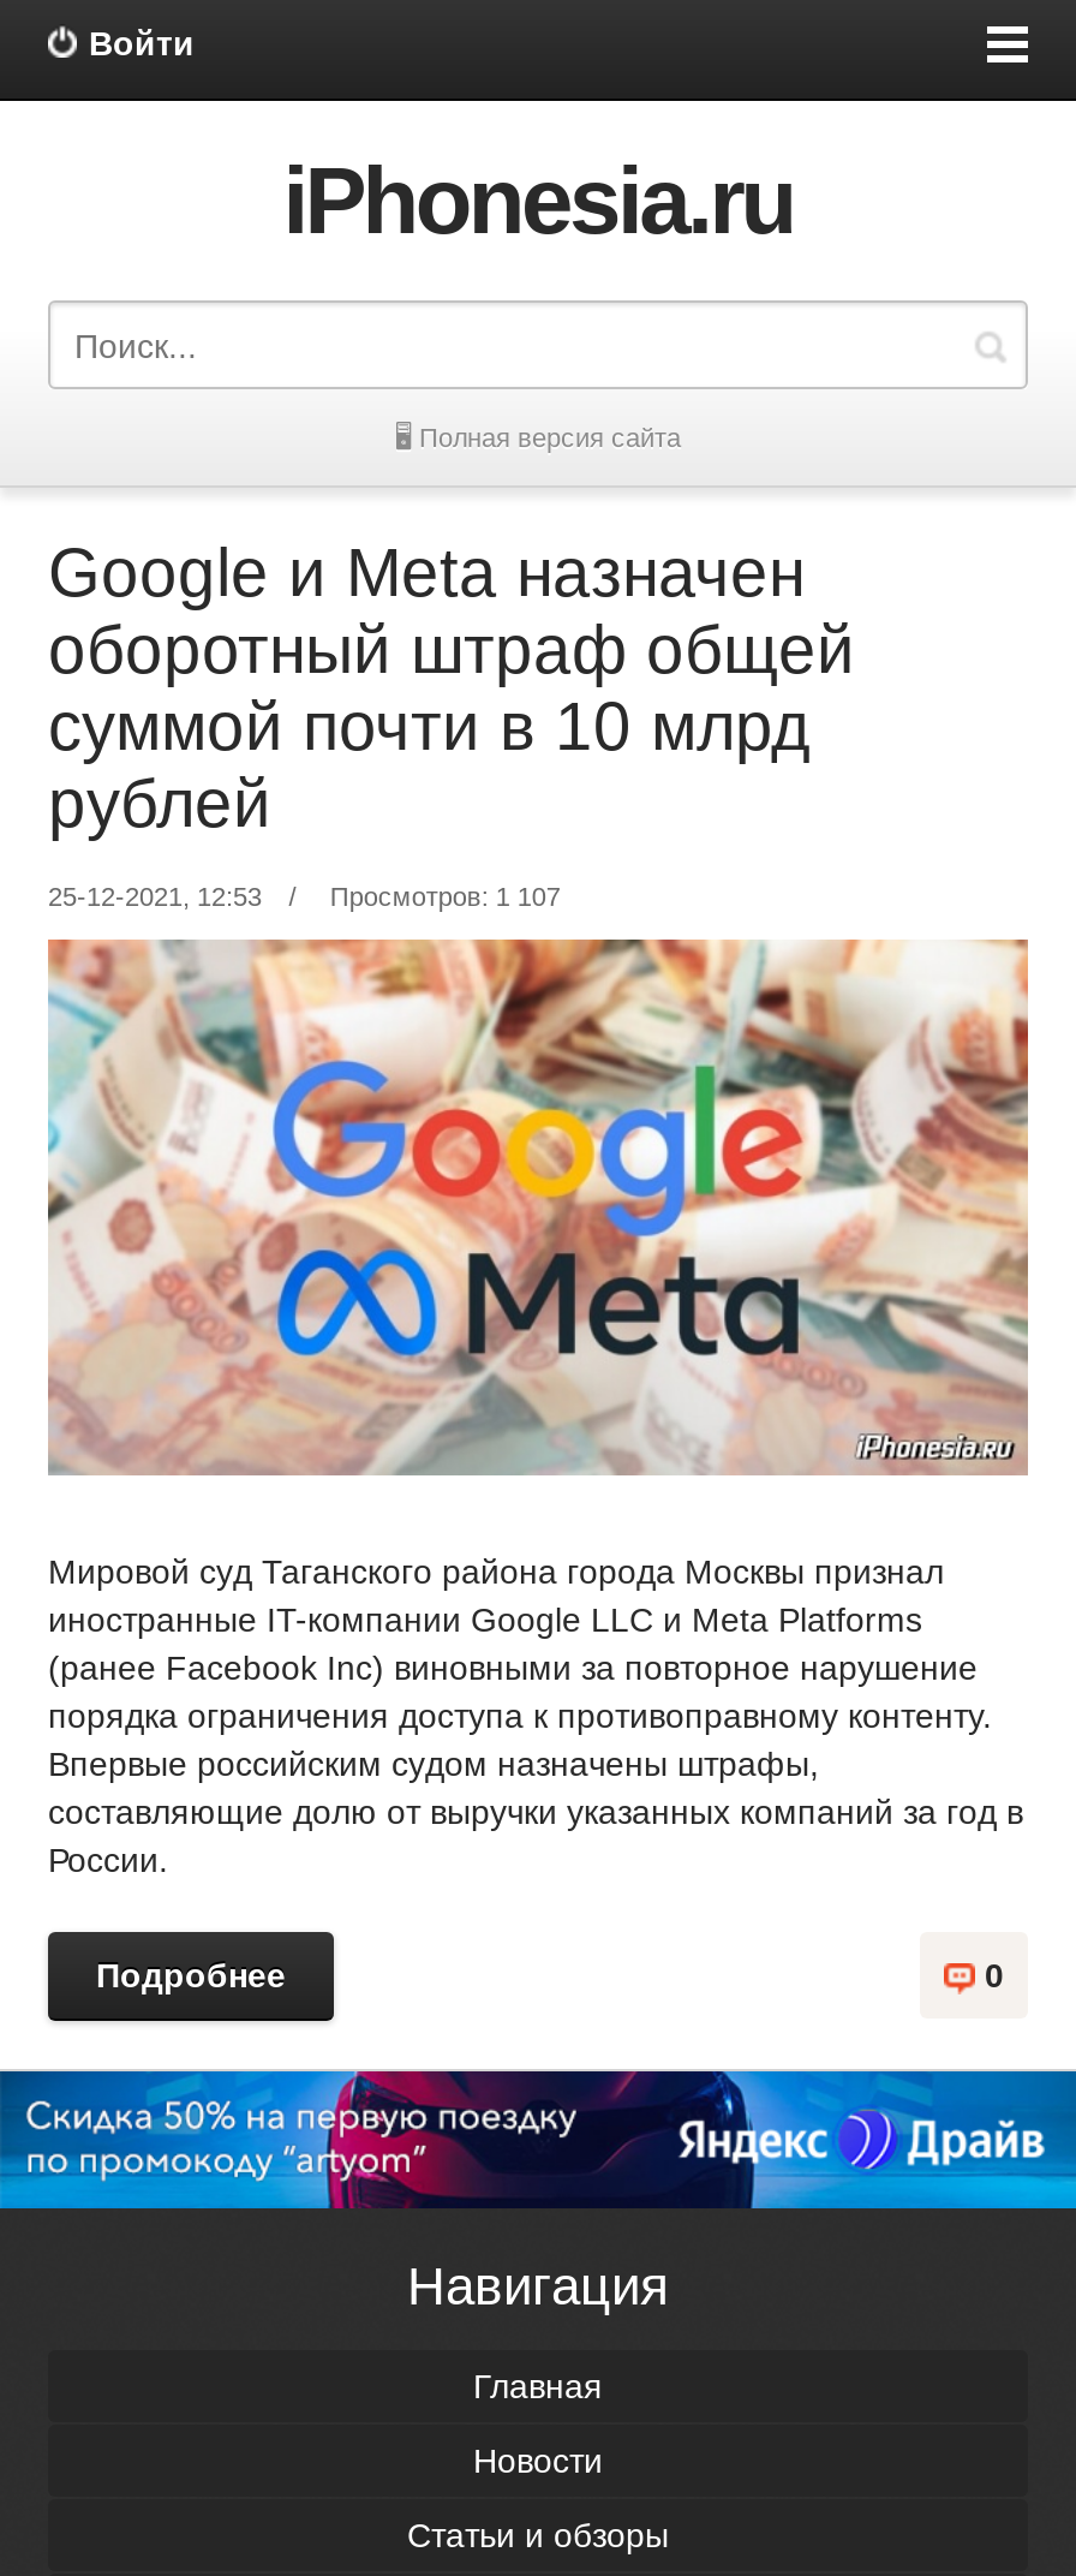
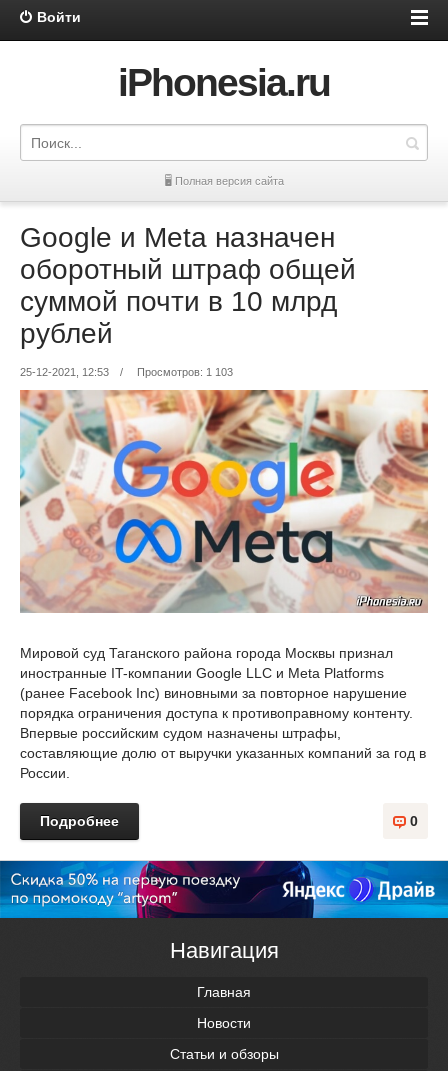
- Просмотров: 1 107
+ Просмотров: 1 103
